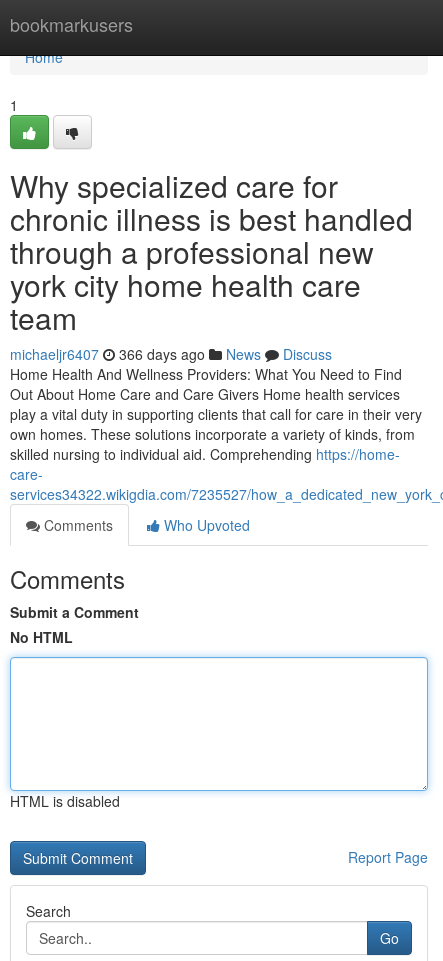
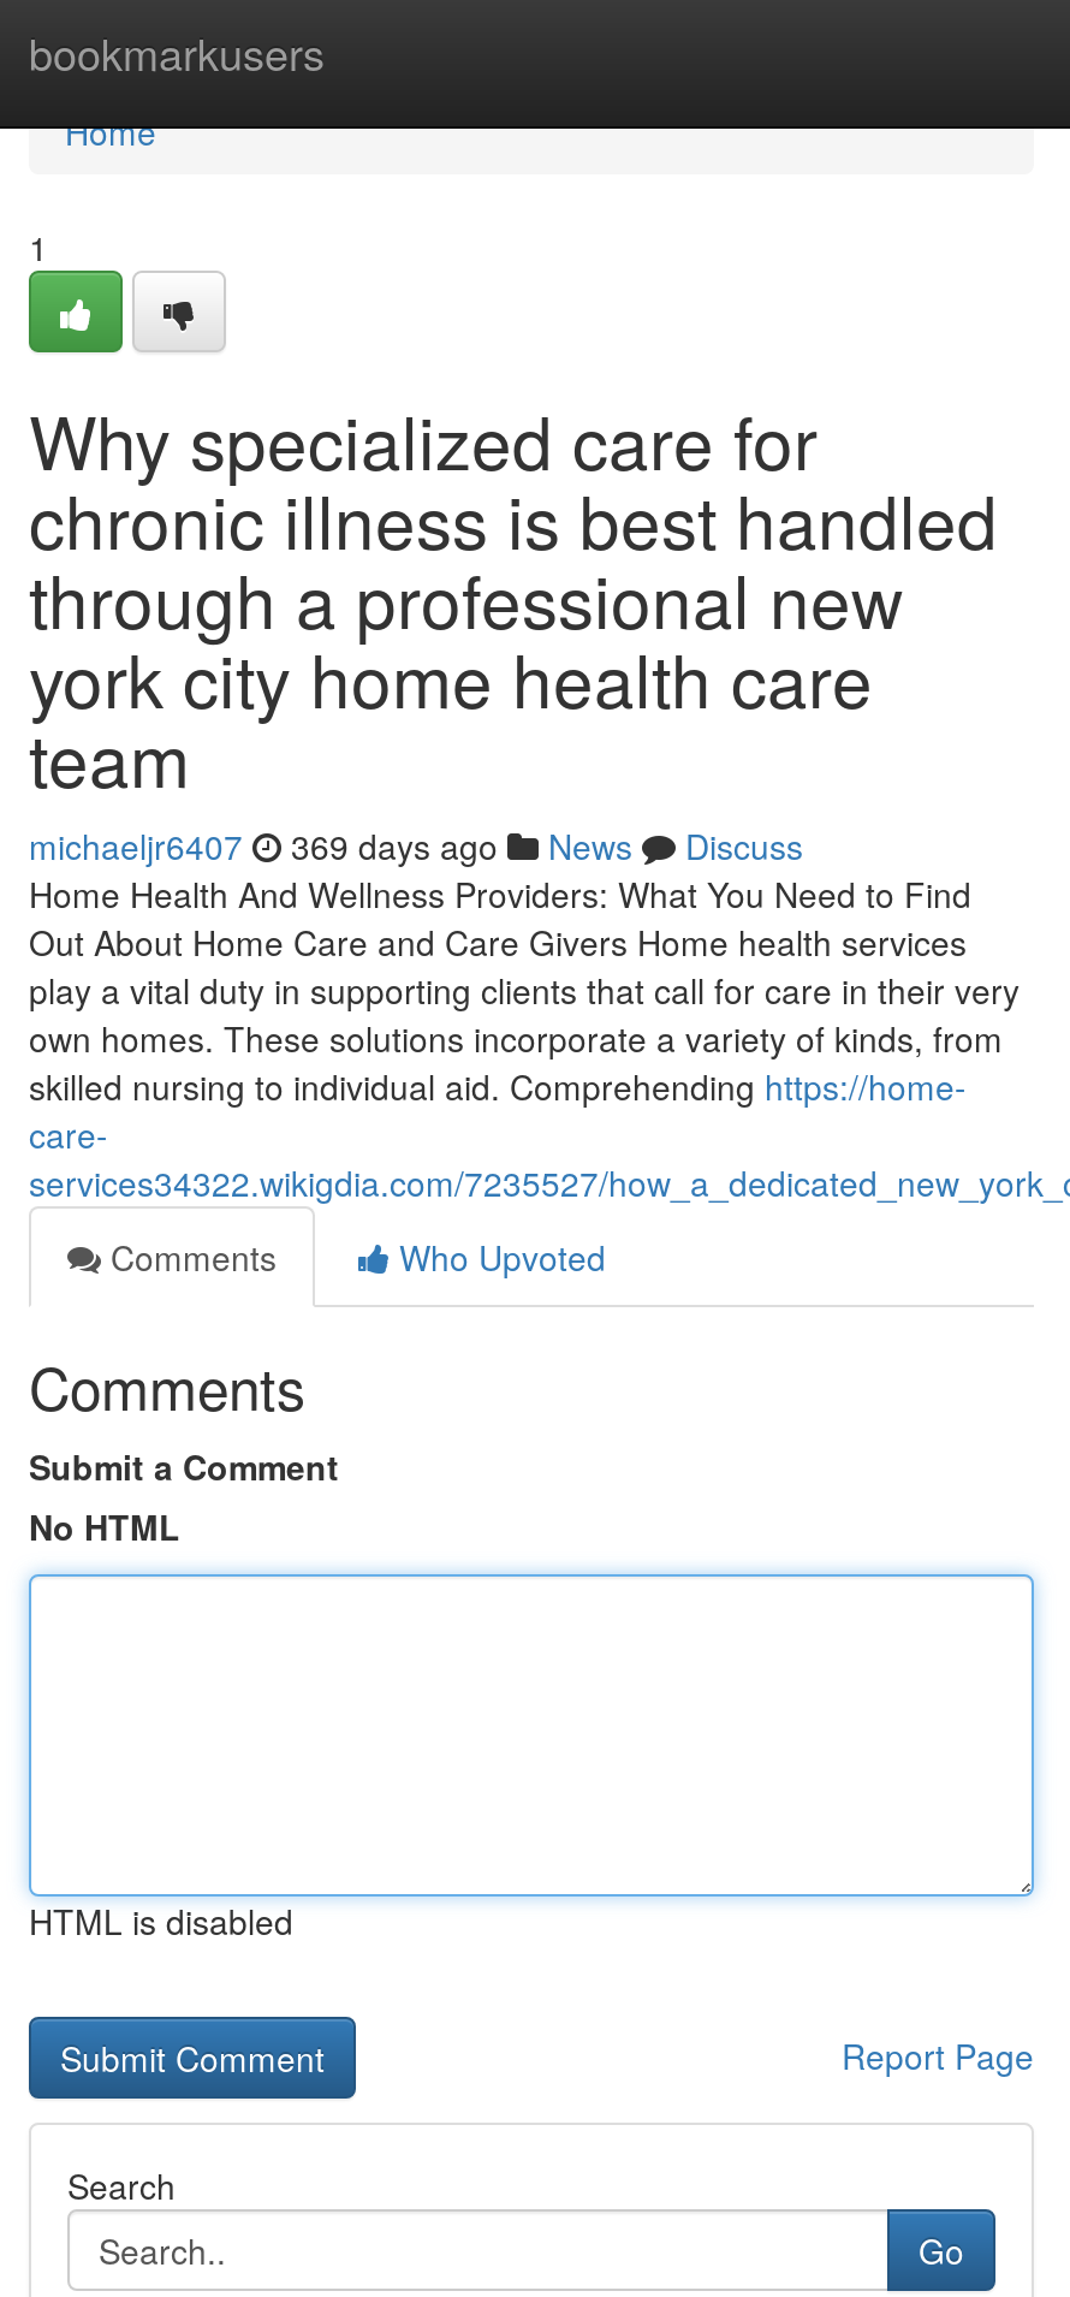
- michaeljr6407 366 days ago News Discuss
+ michaeljr6407 369 days ago News Discuss
